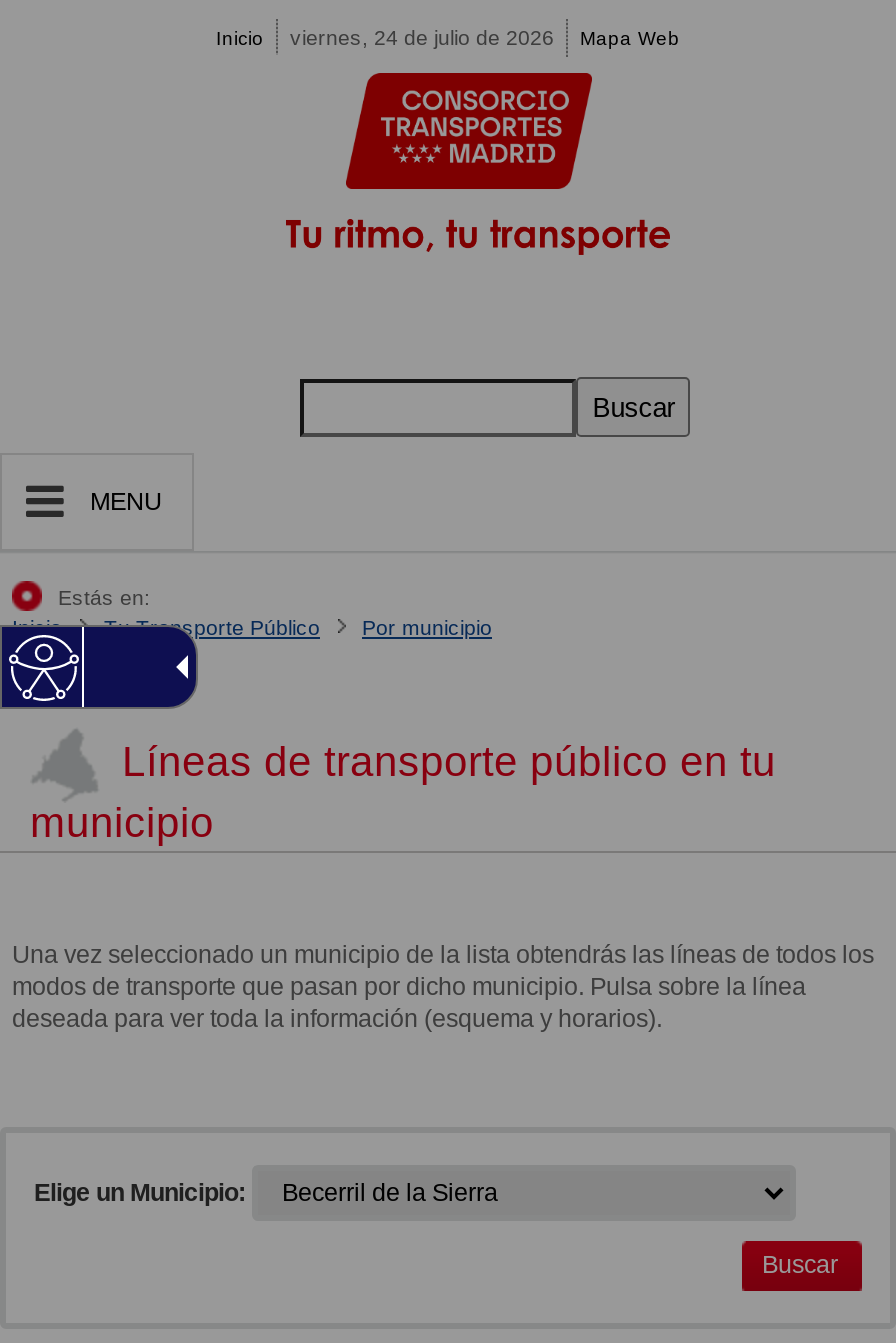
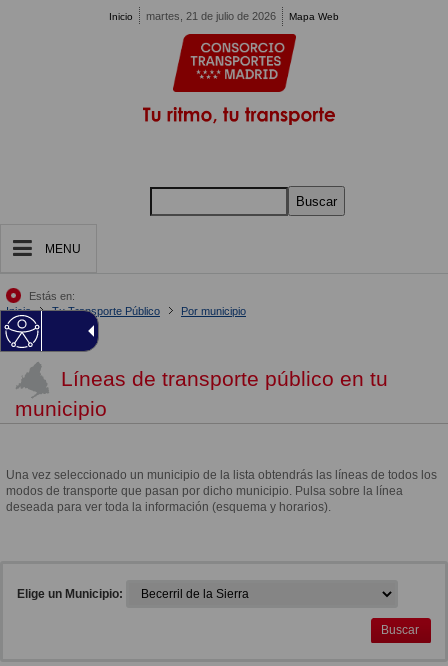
- viernes, 24 de julio de 2026
+ martes, 21 de julio de 2026
